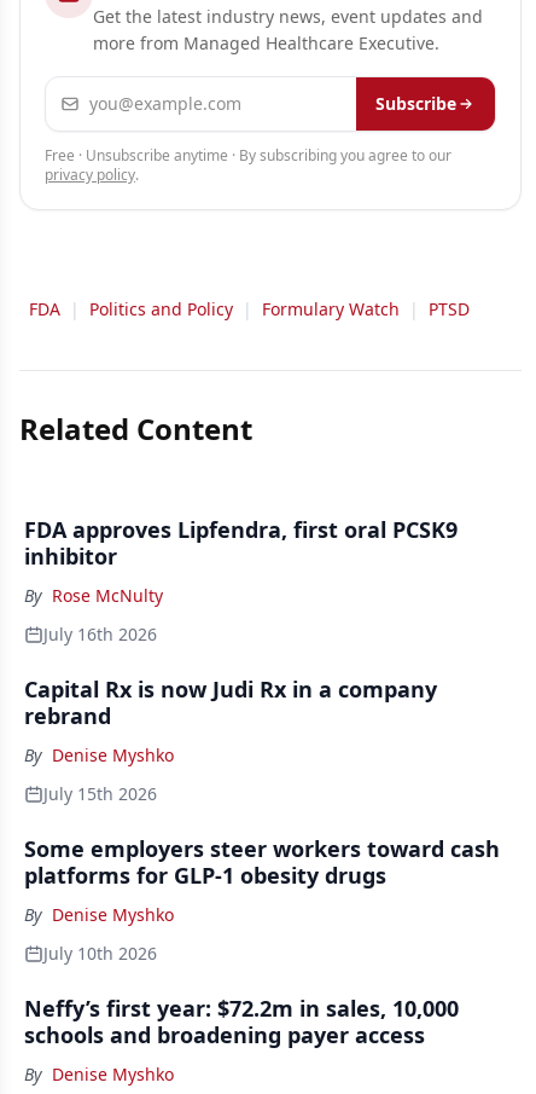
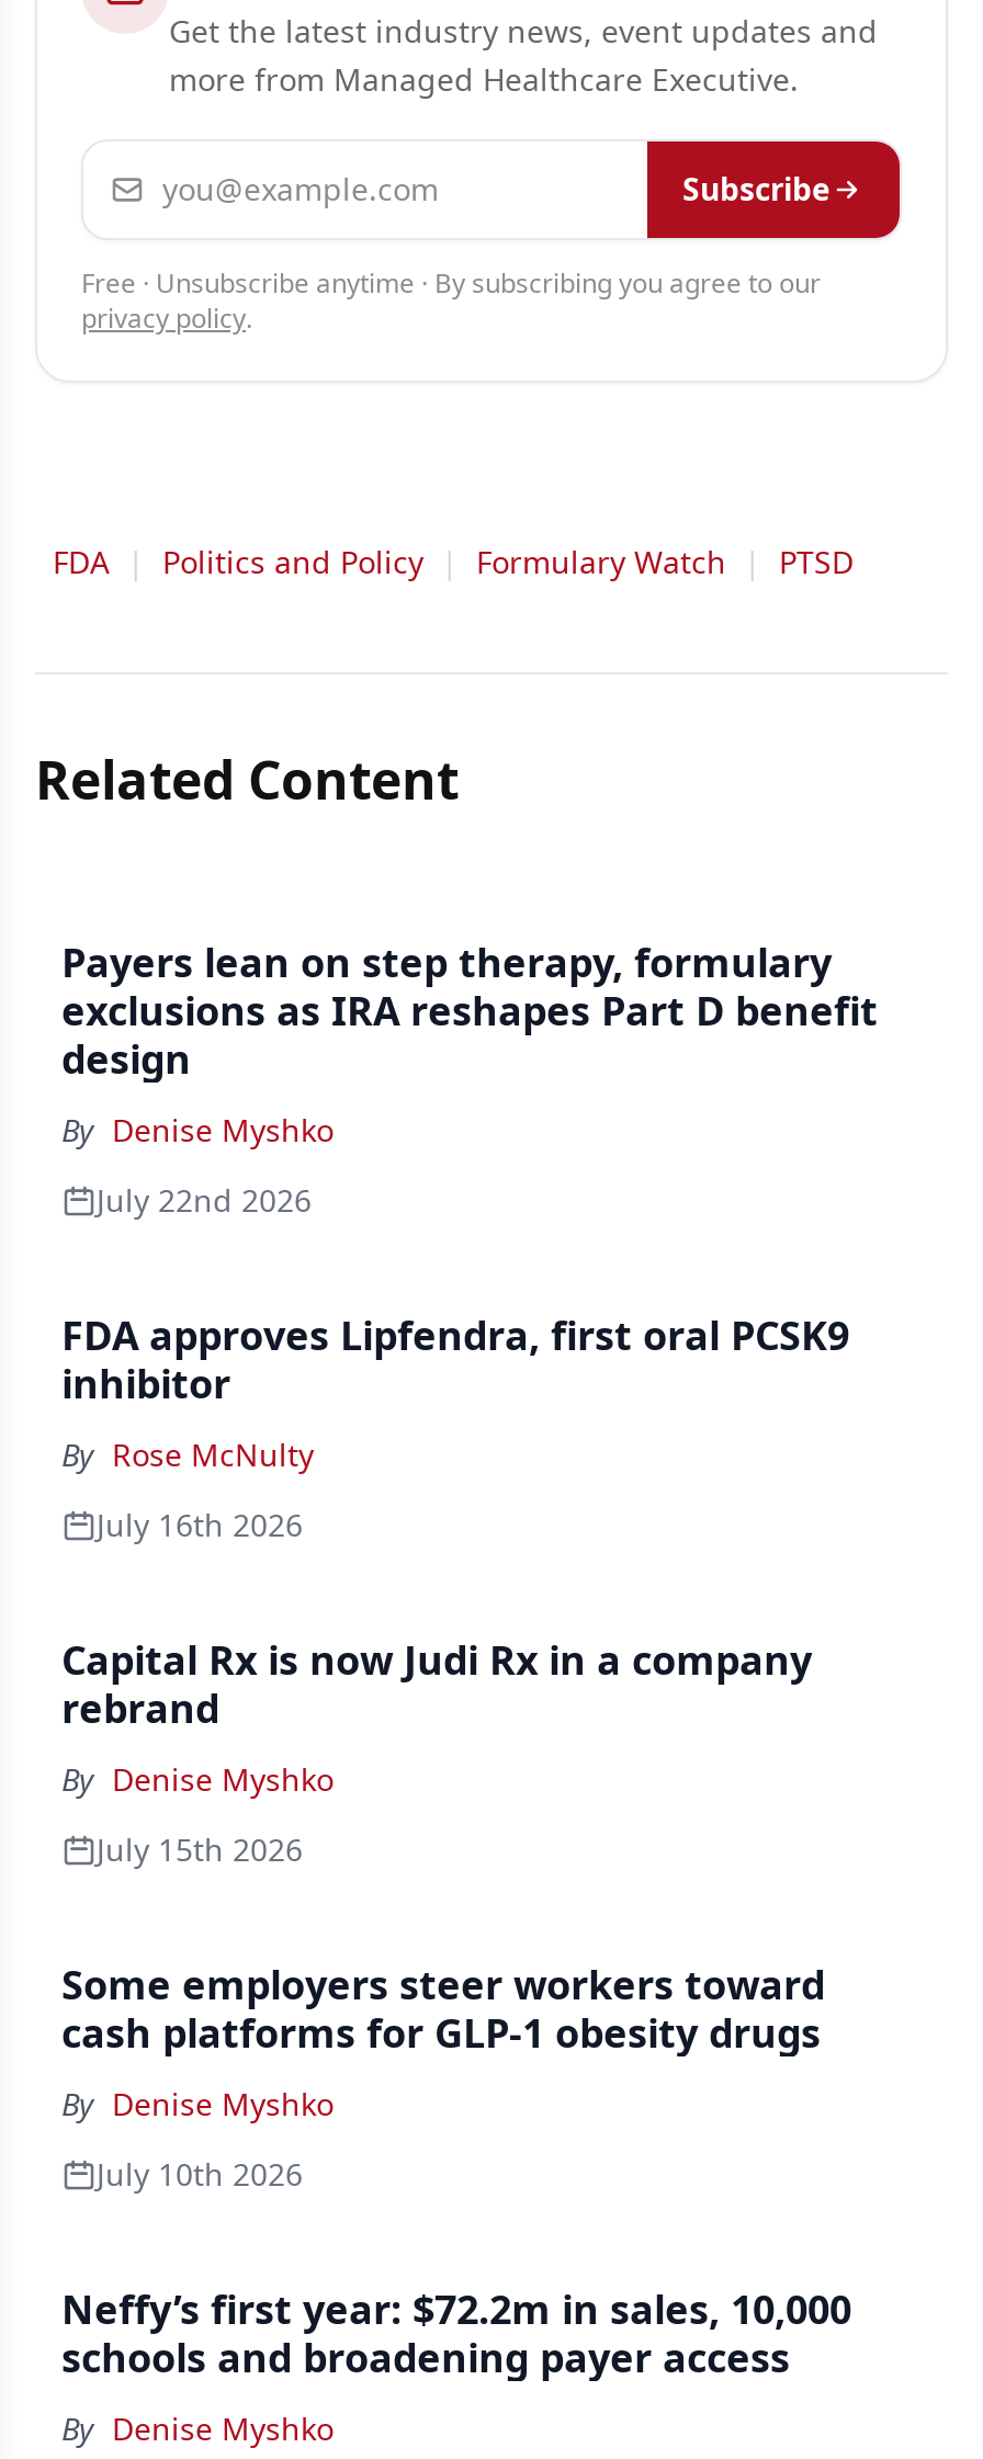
+ Payers lean on step therapy, formulary
+ exclusions as IRA reshapes Part D benefit
+ design
+ By Denise Myshko
+ July 22nd 2026
